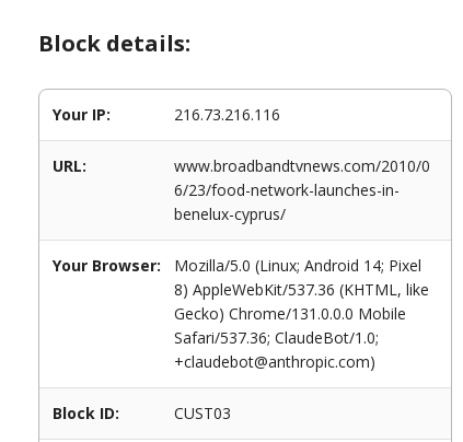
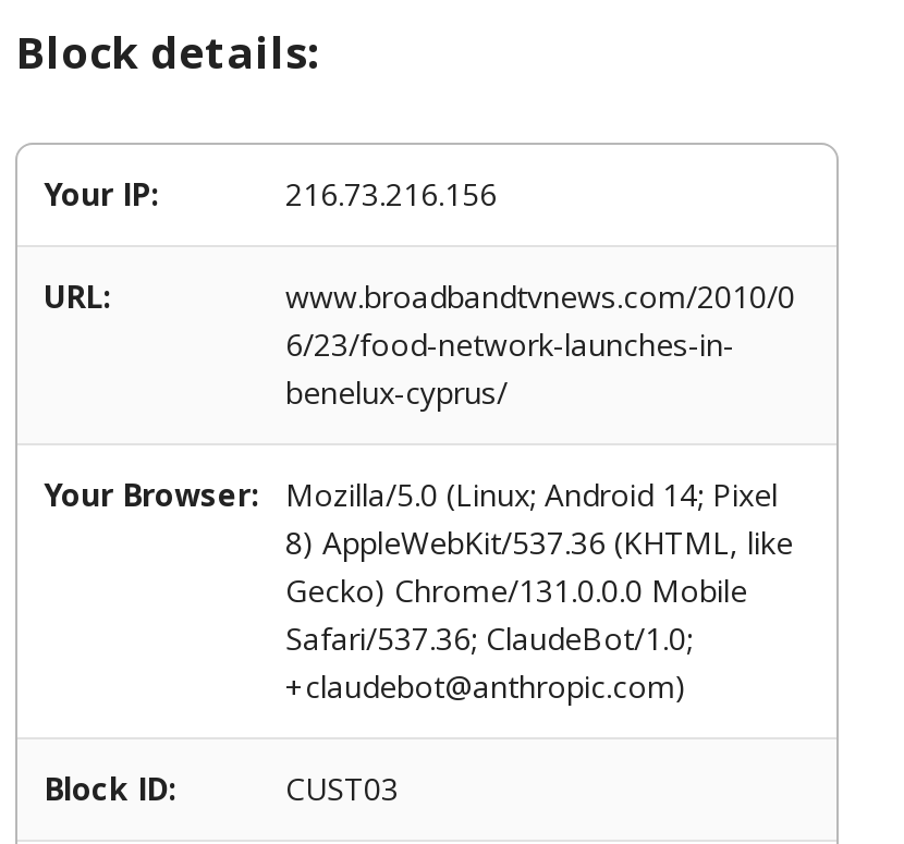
- 216.73.216.116
+ 216.73.216.156
